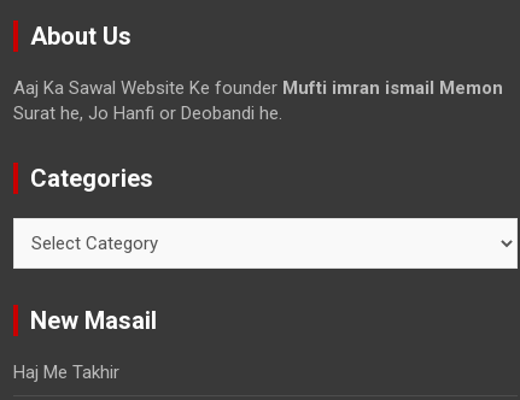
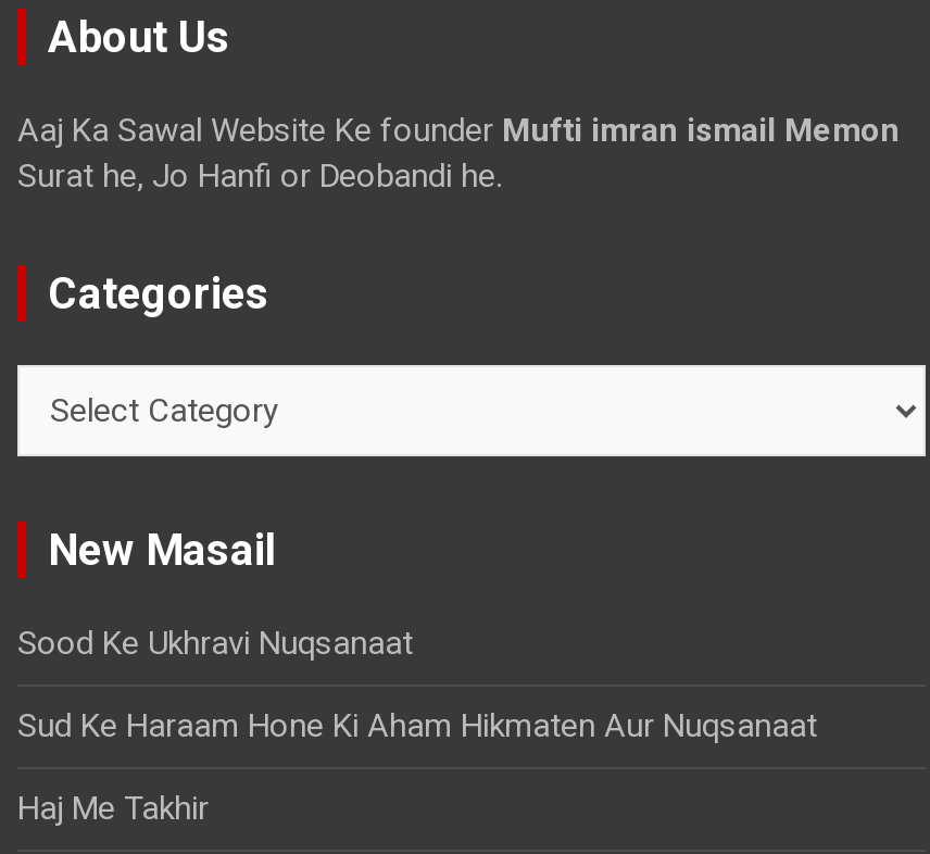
+ Sood Ke Ukhravi Nuqsanaat
+ Sud Ke Haraam Hone Ki Aham Hikmaten Aur Nuqsanaat
